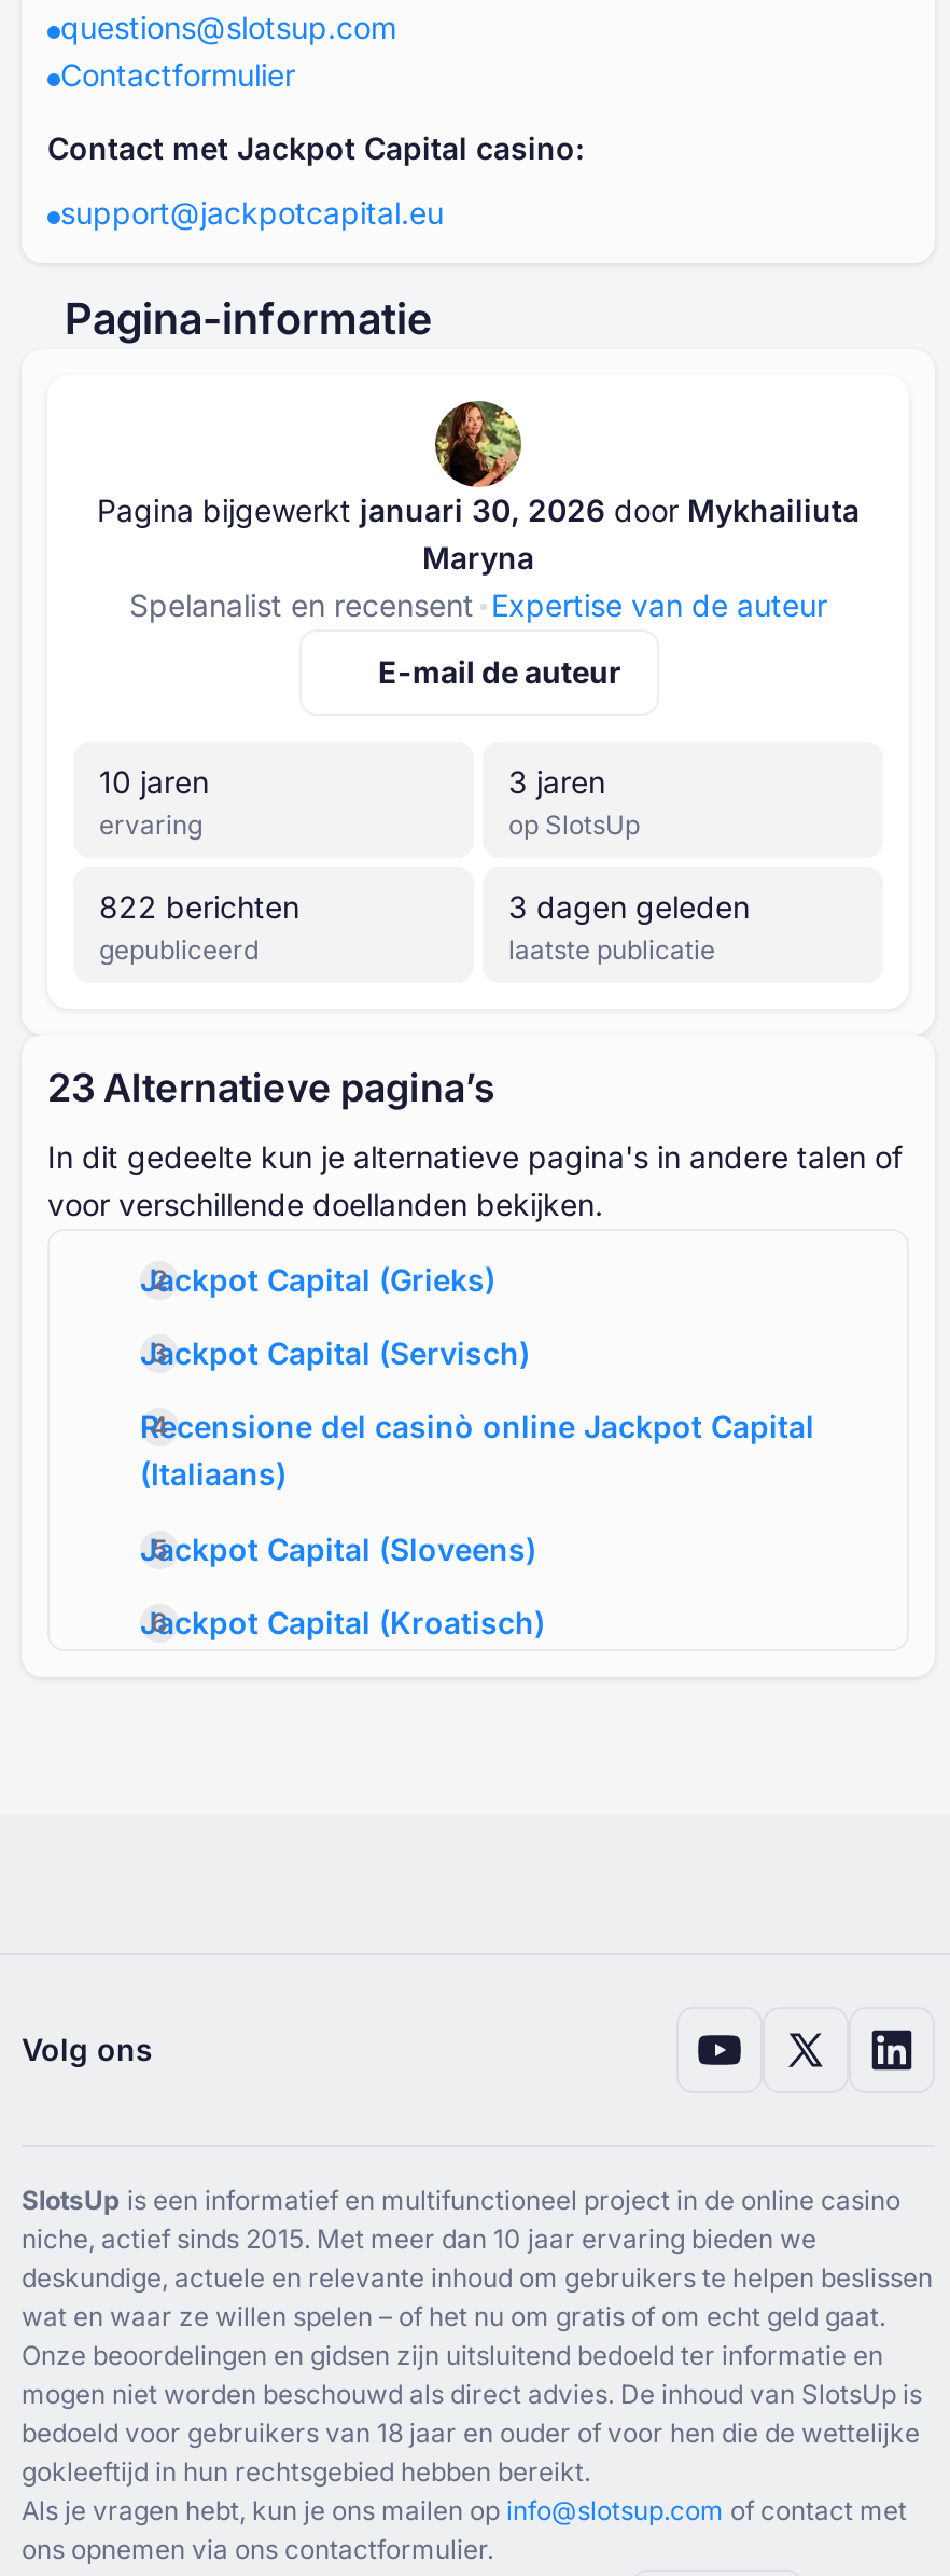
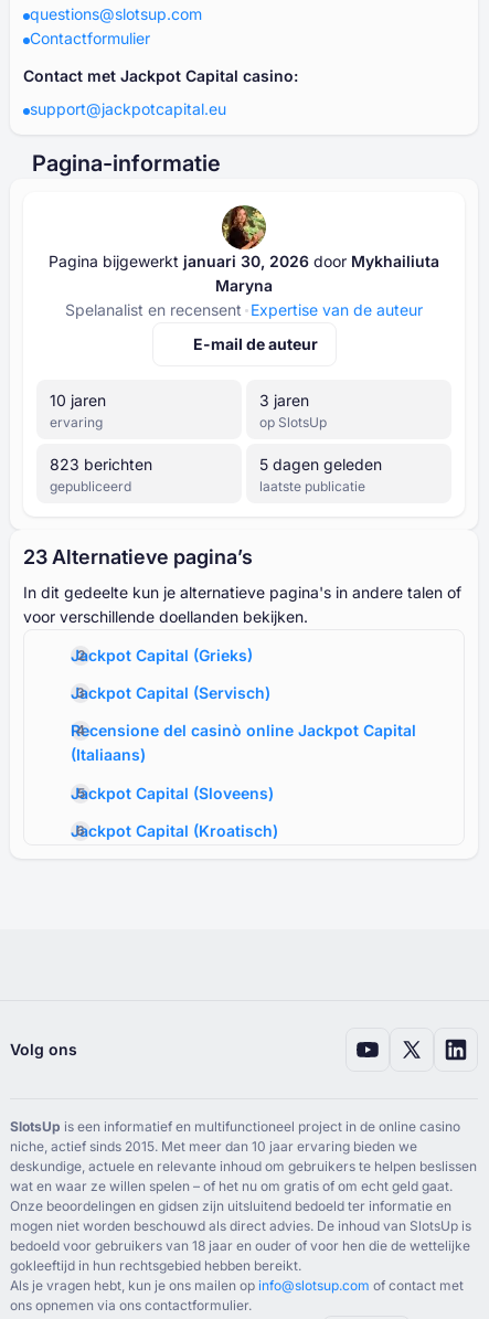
- 822 berichten
+ 823 berichten

- 3 dagen geleden
+ 5 dagen geleden
